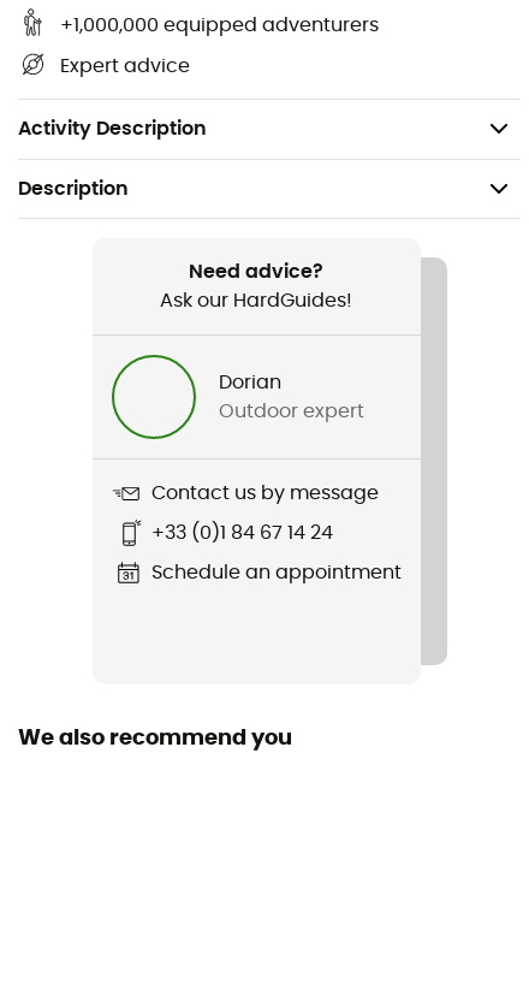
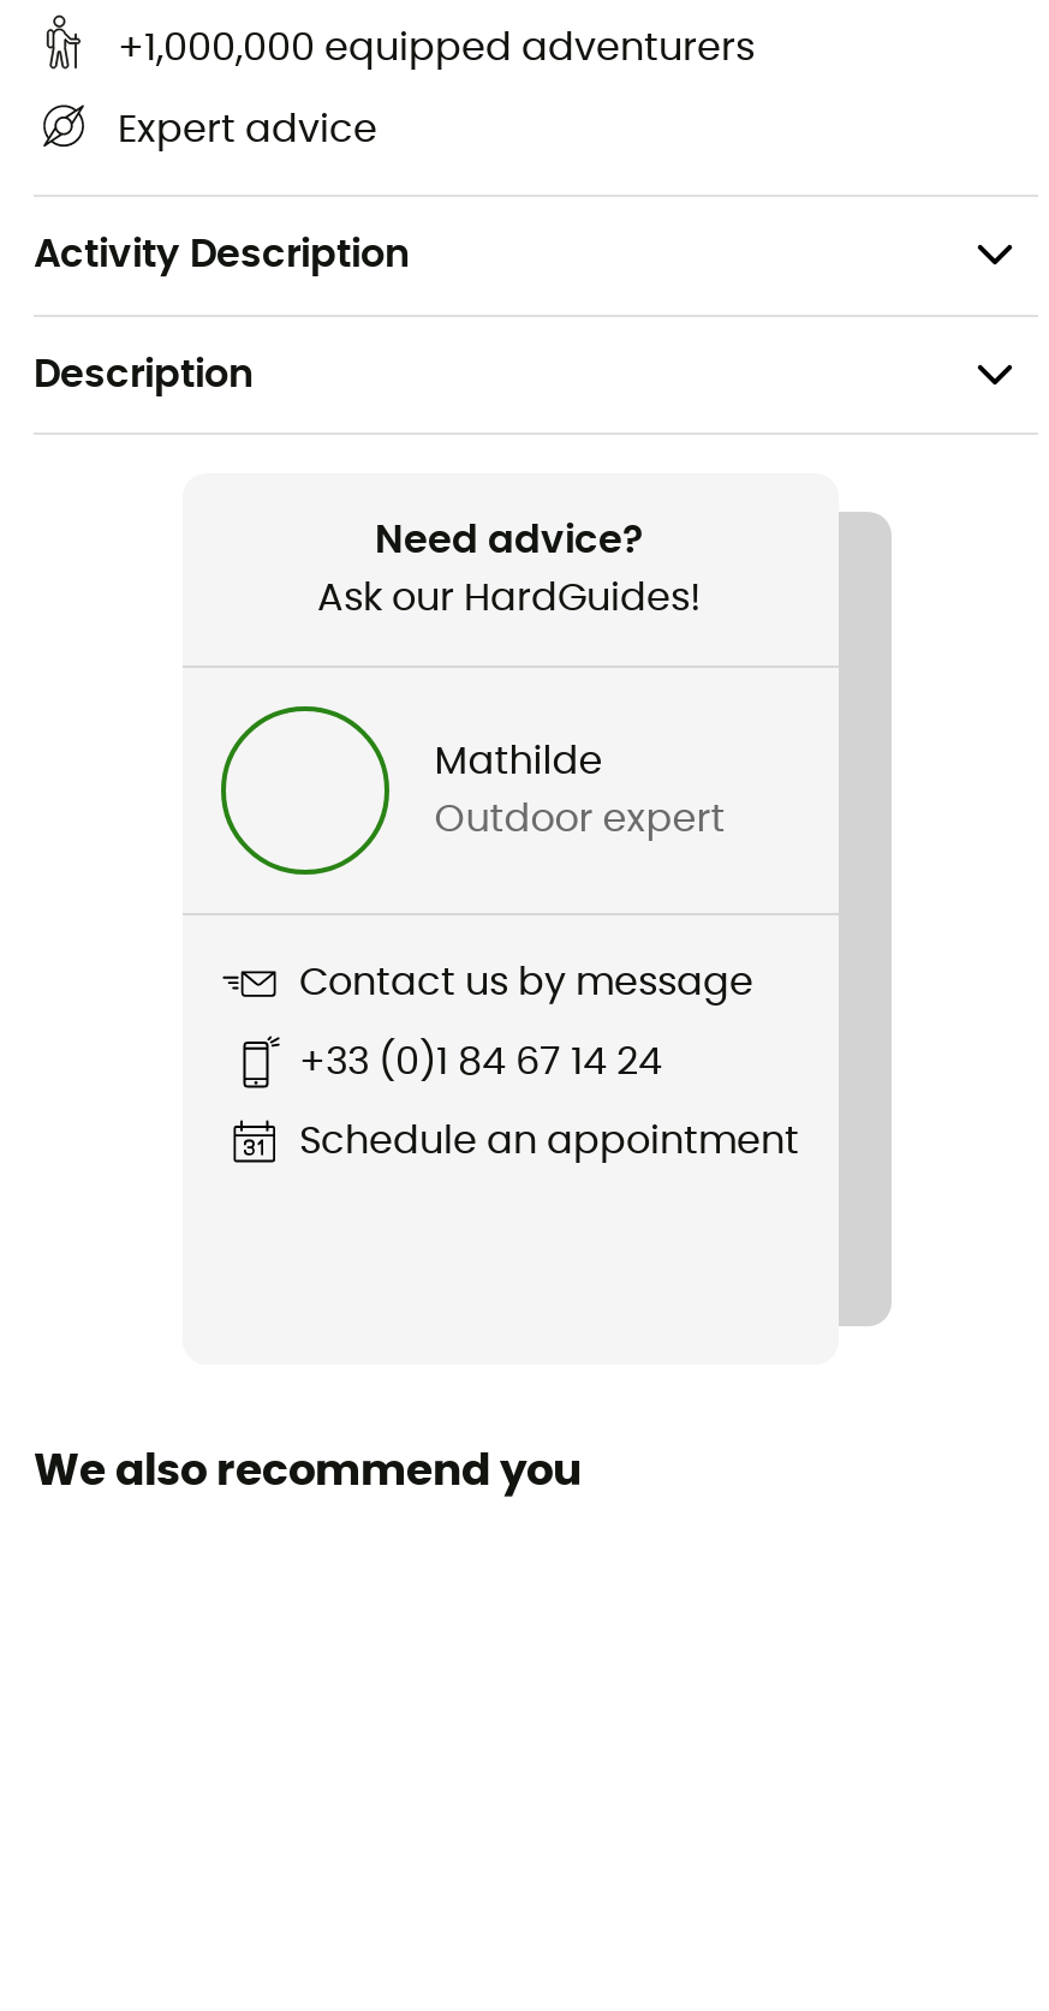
- Dorian
+ Mathilde
